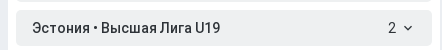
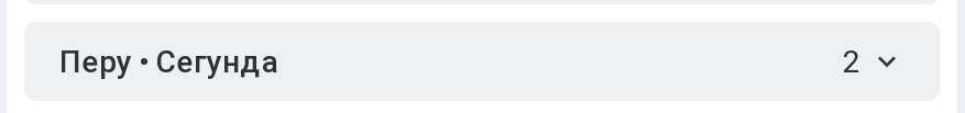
- Эстония • Высшая Лига U19
+ Перу • Сегунда
